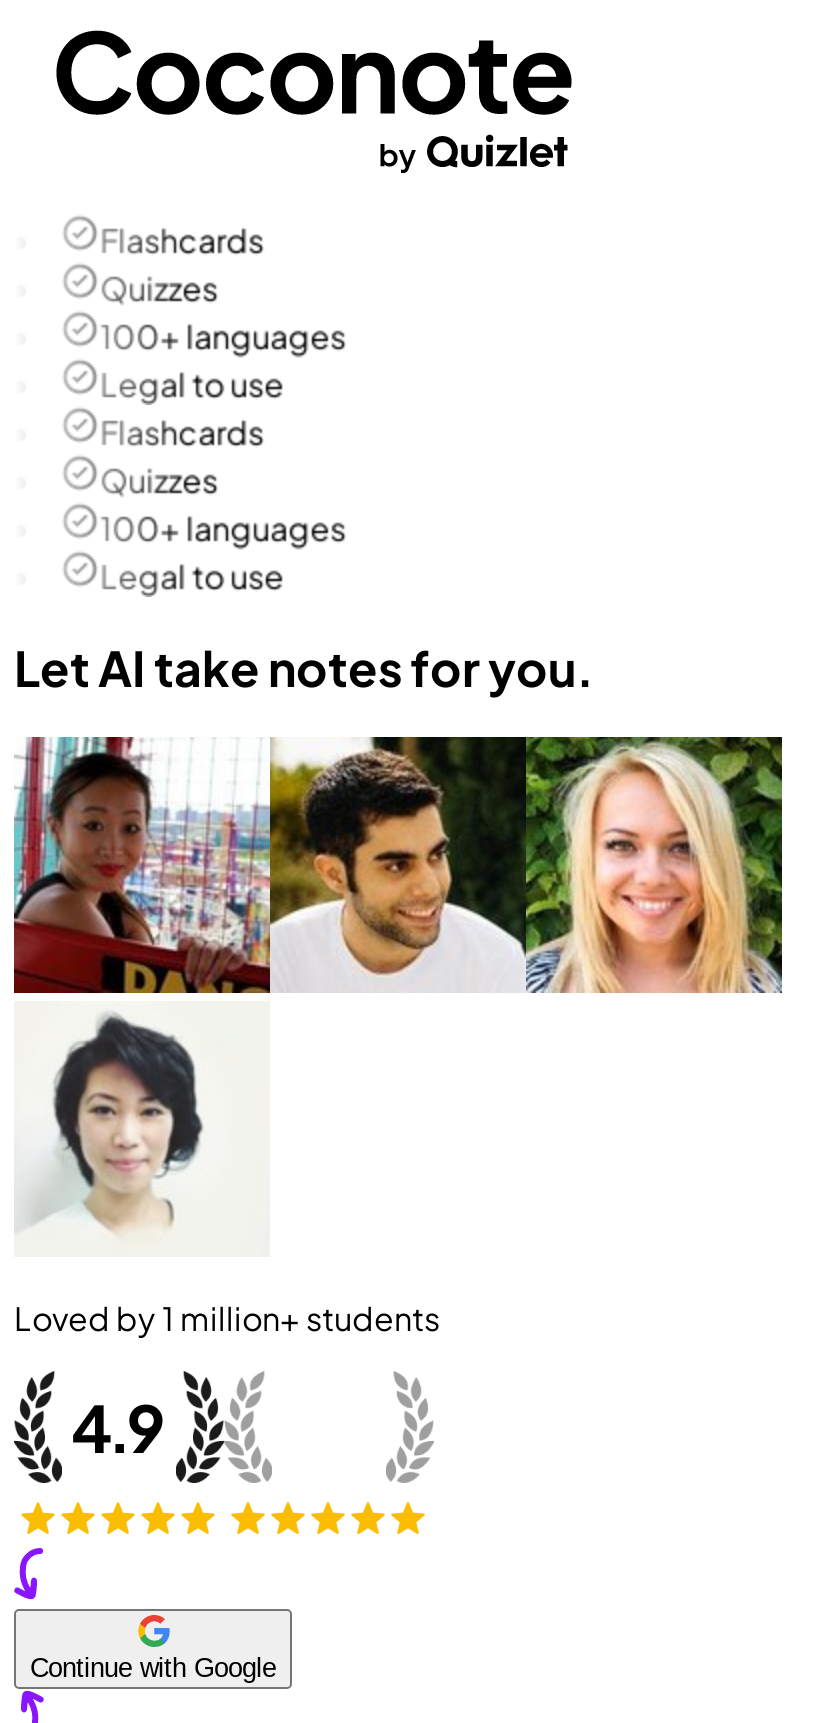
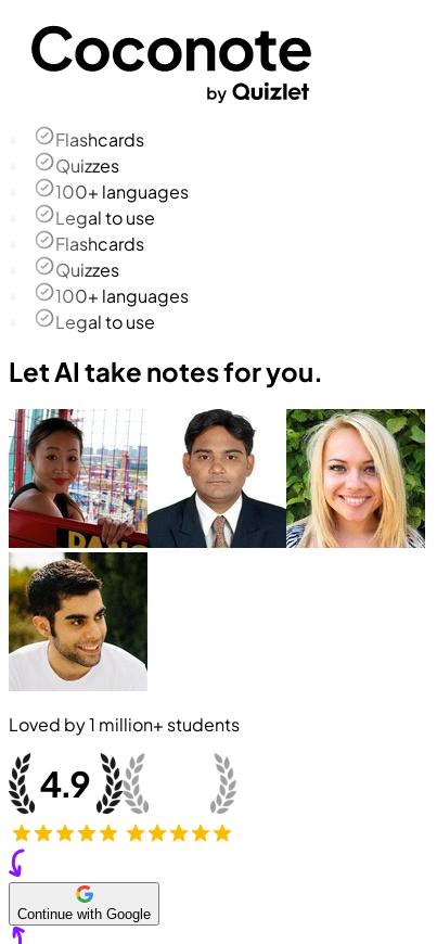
- [image]
+ [image]
